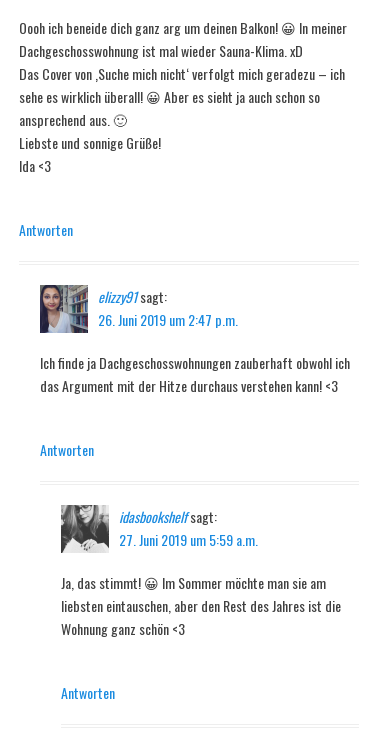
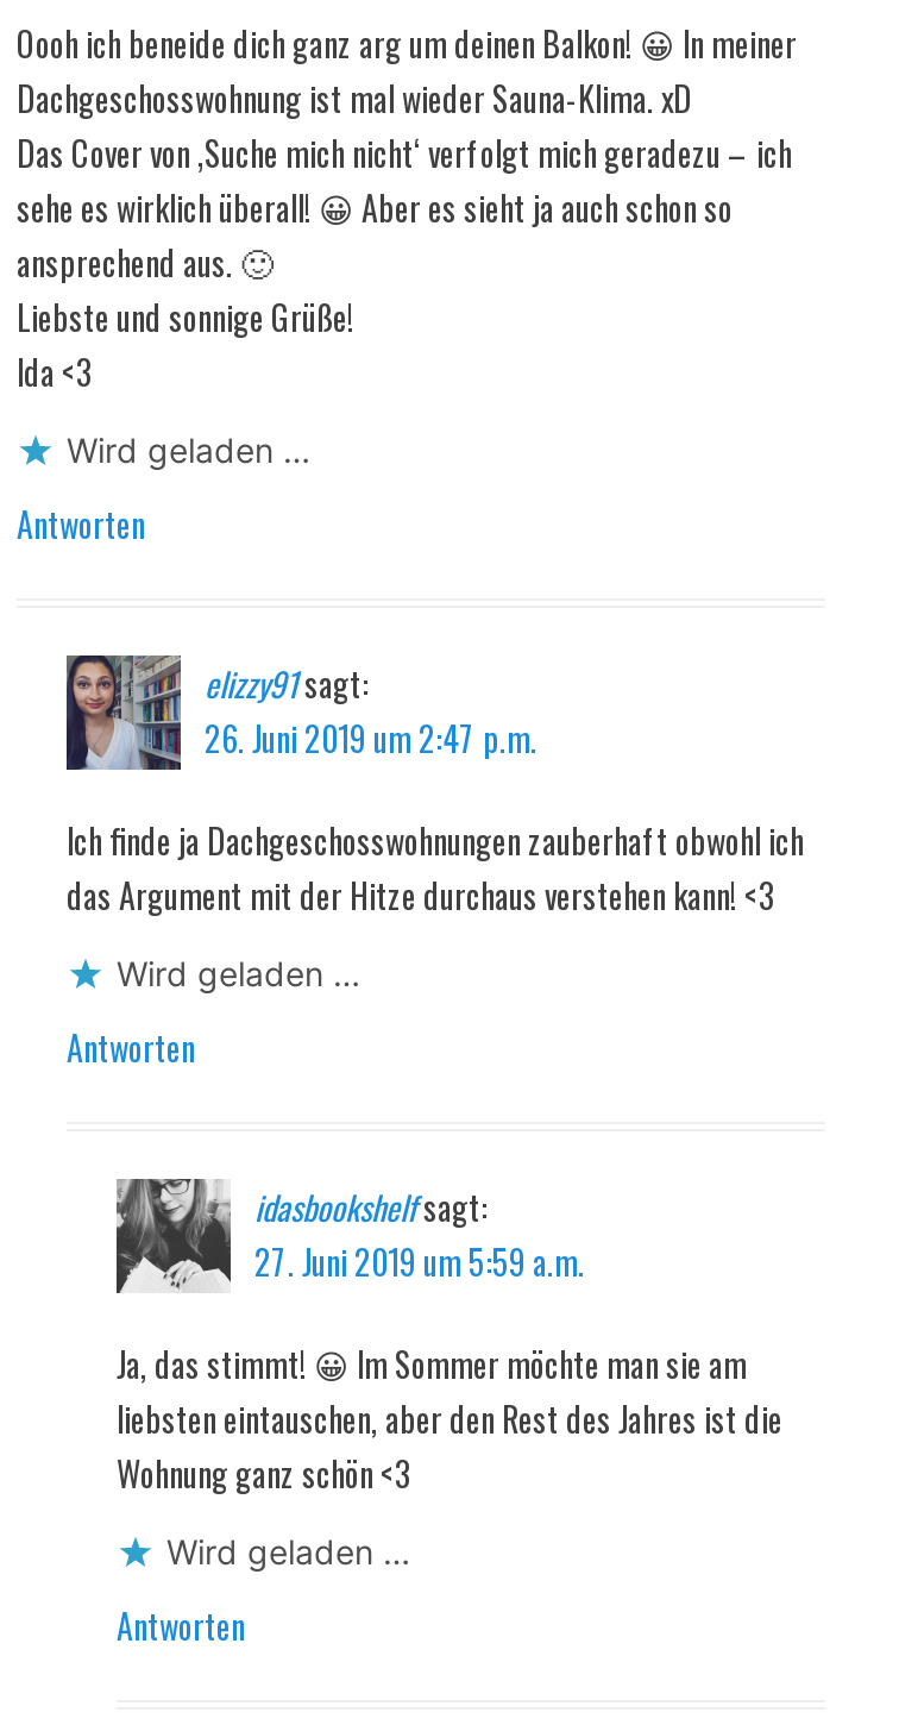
+ Wird geladen …

+ Wird geladen …

+ Wird geladen …
